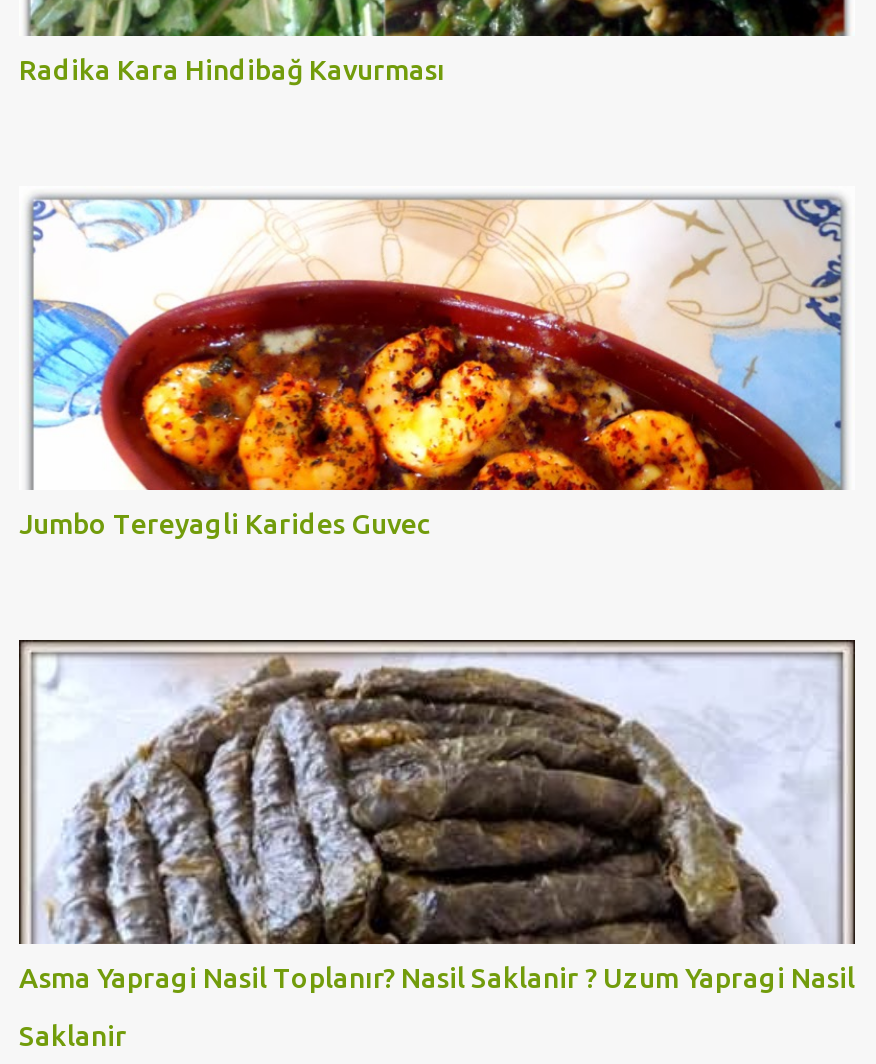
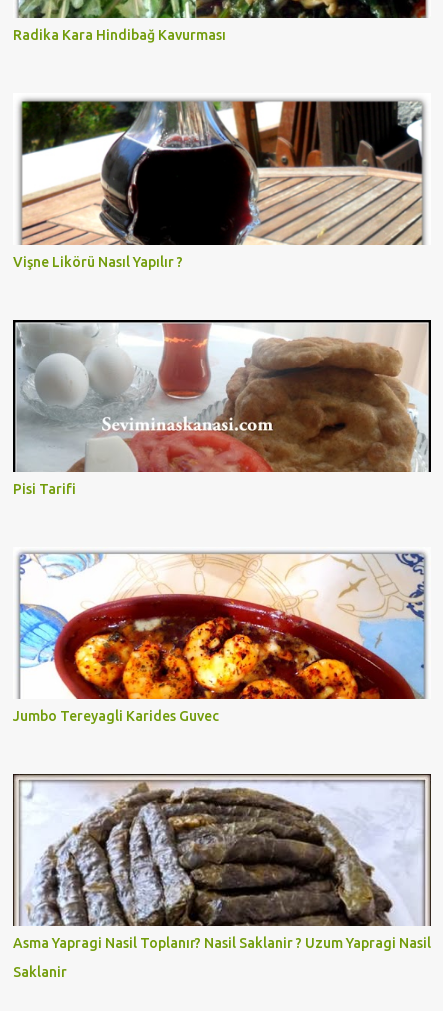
+ [image]
+ Vişne Likörü Nasıl Yapılır ?

+ [image]
+ Pisi Tarifi
